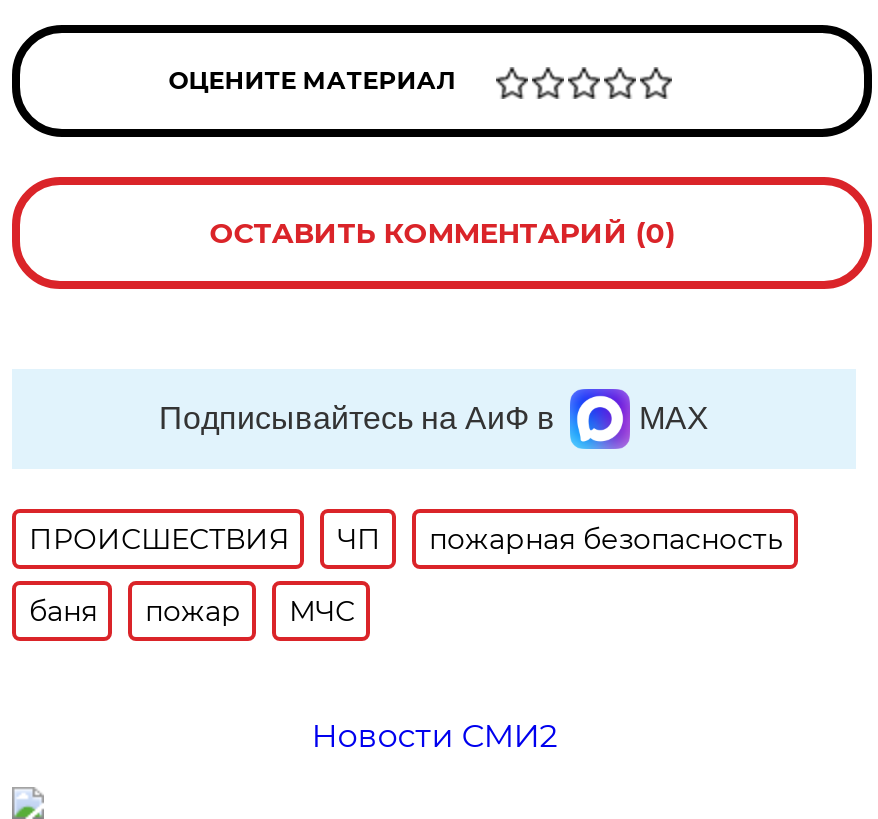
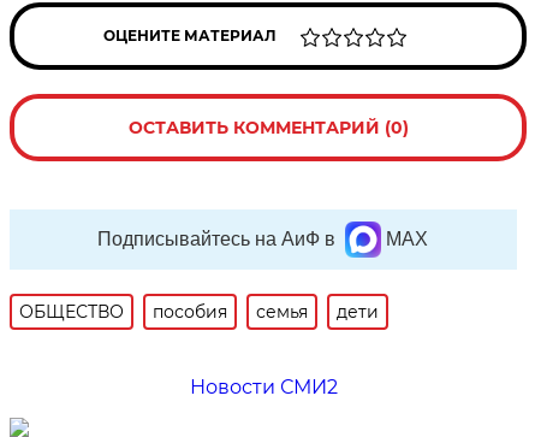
- ПРОИСШЕСТВИЯ
- ЧП
- пожарная безопасность
- баня
- пожар
- МЧС
+ ОБЩЕСТВО
+ пособия
+ семья
+ дети
